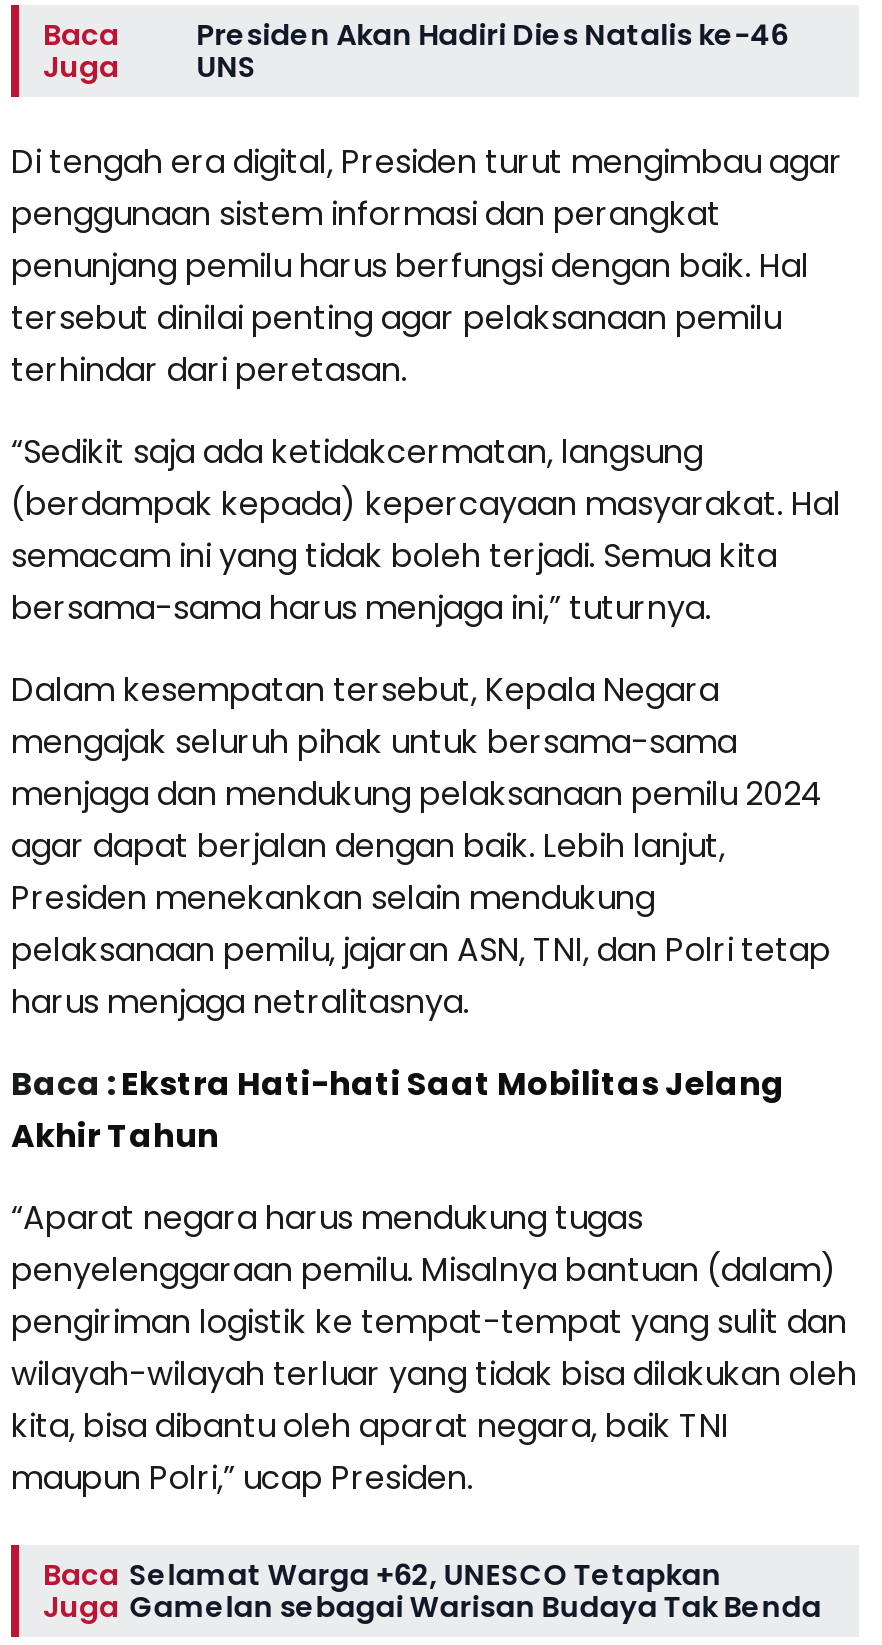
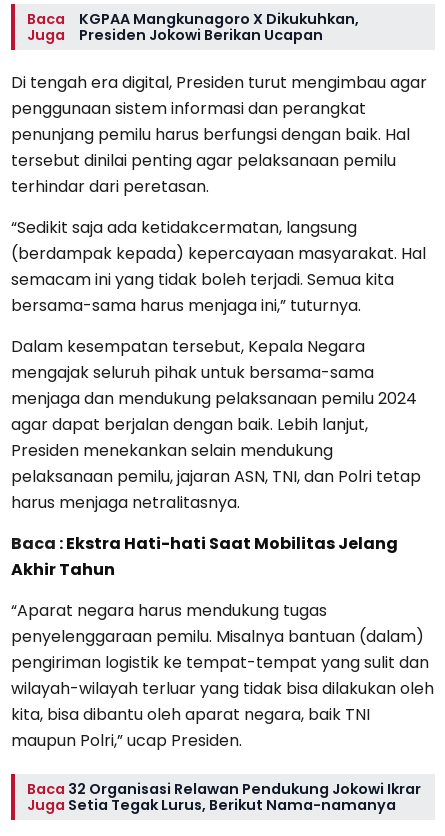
- Presiden Akan Hadiri Dies Natalis ke-46
- UNS
+ KGPAA Mangkunagoro X Dikukuhkan,
+ Presiden Jokowi Berikan Ucapan

- Selamat Warga +62, UNESCO Tetapkan
- Gamelan sebagai Warisan Budaya Tak Benda
+ 32 Organisasi Relawan Pendukung Jokowi Ikrar
+ Setia Tegak Lurus, Berikut Nama-namanya
